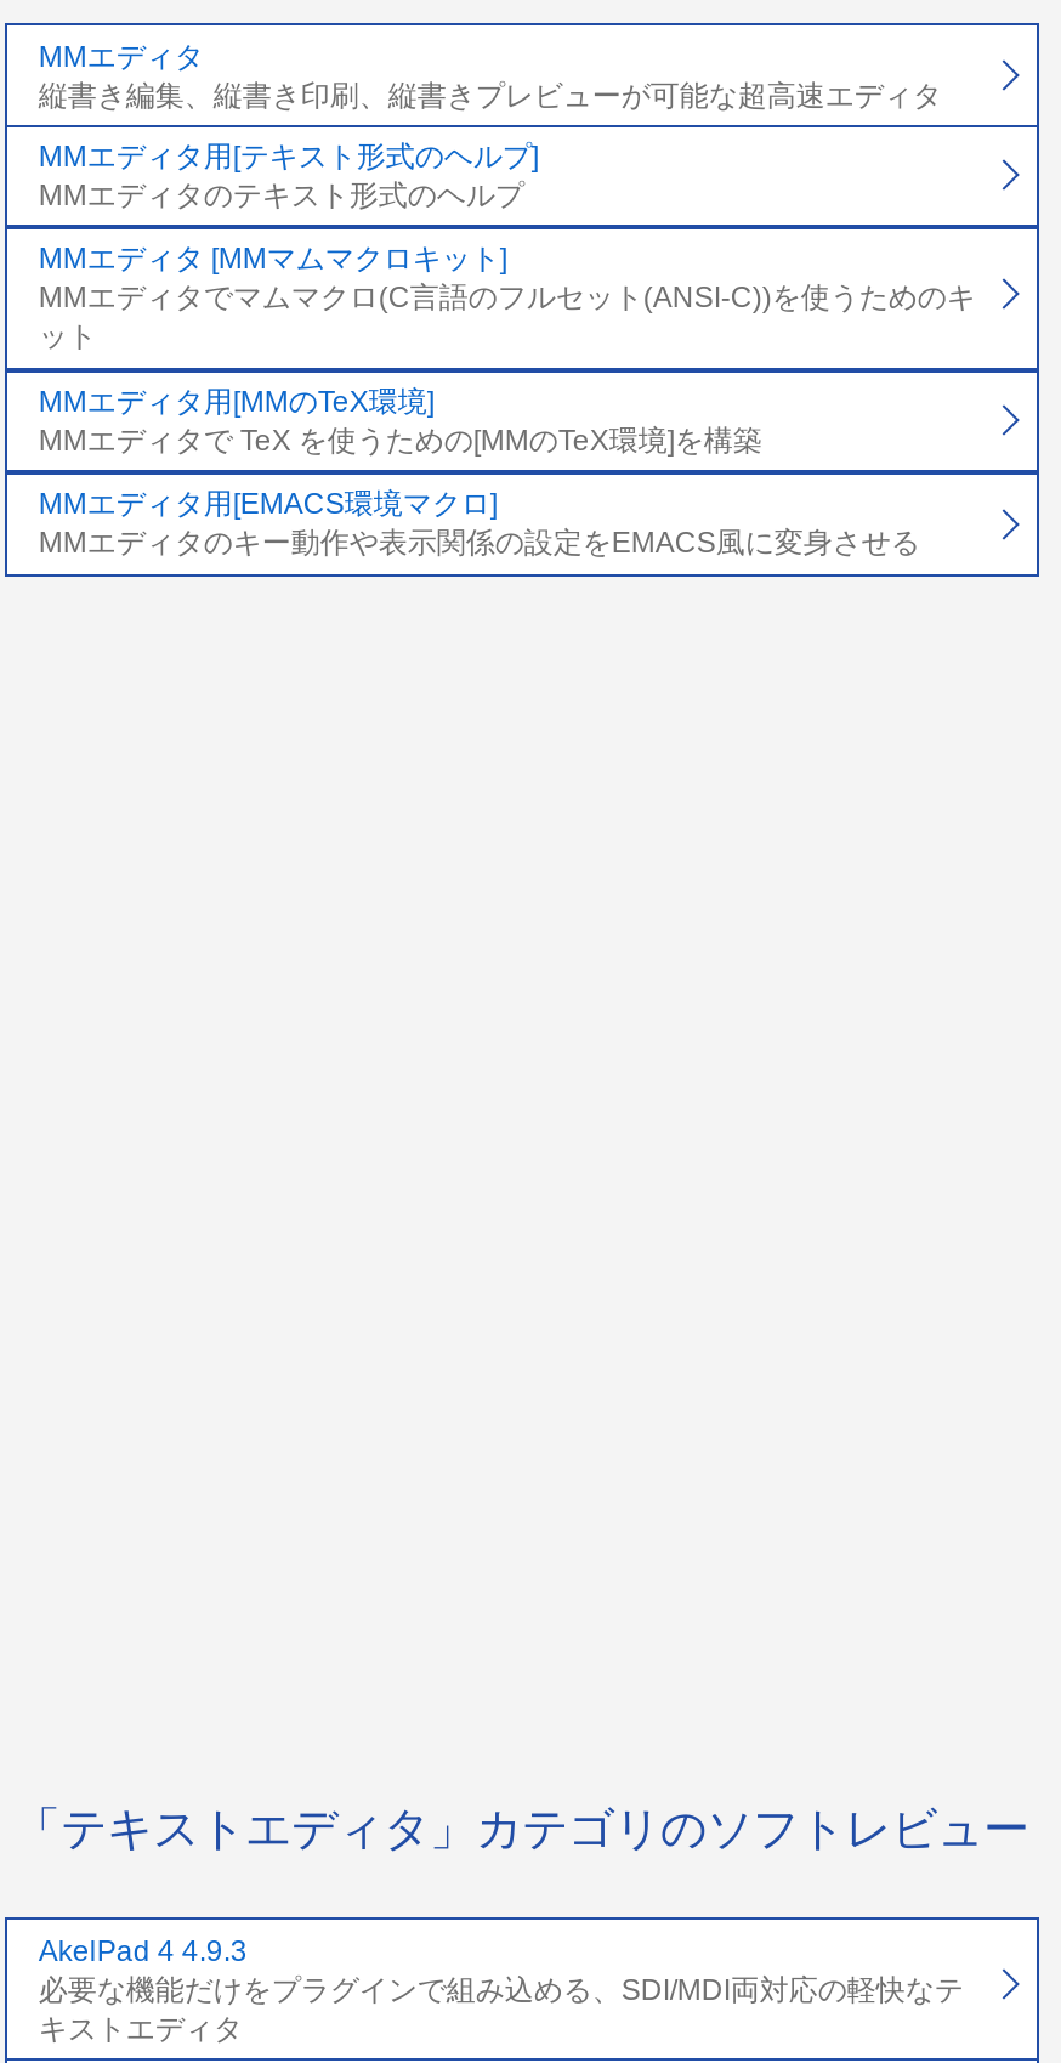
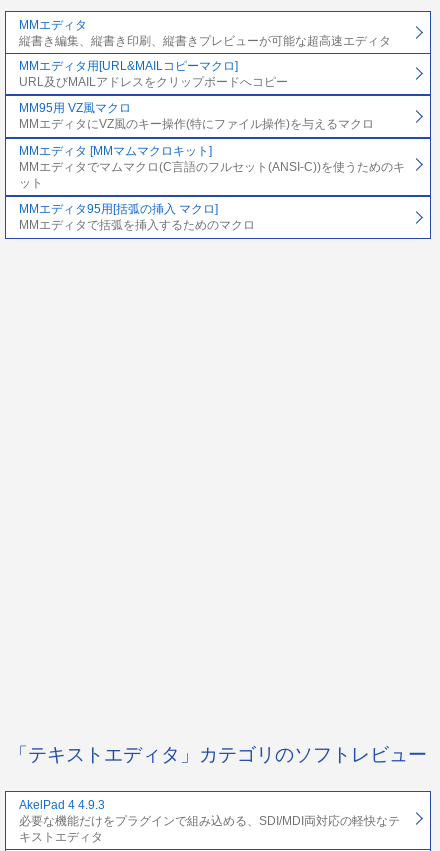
- MMエディタ用[テキスト形式のヘルプ]
- MMエディタのテキスト形式のヘルプ
+ MMエディタ用[URL&MAILコピーマクロ]
+ URL及びMAILアドレスをクリップボードへコピー
+ MM95用 VZ風マクロ
+ MMエディタにVZ風のキー操作(特にファイル操作)を与えるマクロ

moved down: MMエディタ [MMマムマクロキット] | MMエディタでマムマクロ(C言語のフルセット(ANSI-C))を使うためのキ | ット

- MMエディタ用[MMのTeX環境]
- MMエディタで TeX を使うための[MMのTeX環境]を構築
- MMエディタ用[EMACS環境マクロ]
- MMエディタのキー動作や表示関係の設定をEMACS風に変身させる
+ MMエディタ95用[括弧の挿入 マクロ]
+ MMエディタで括弧を挿入するためのマクロ
